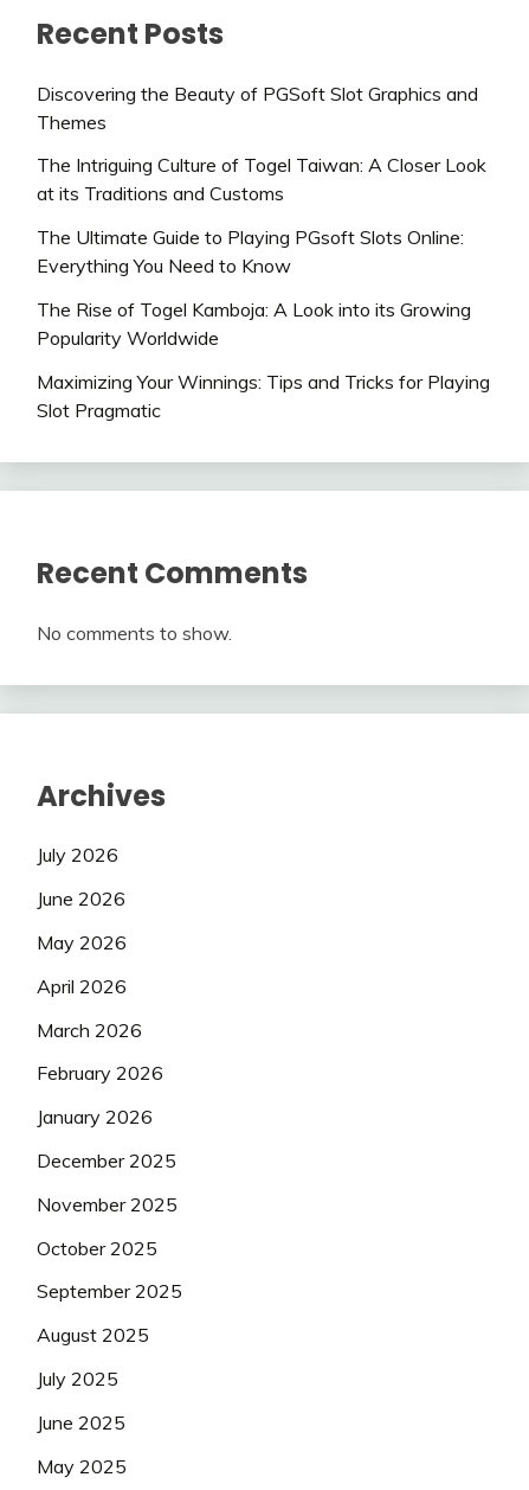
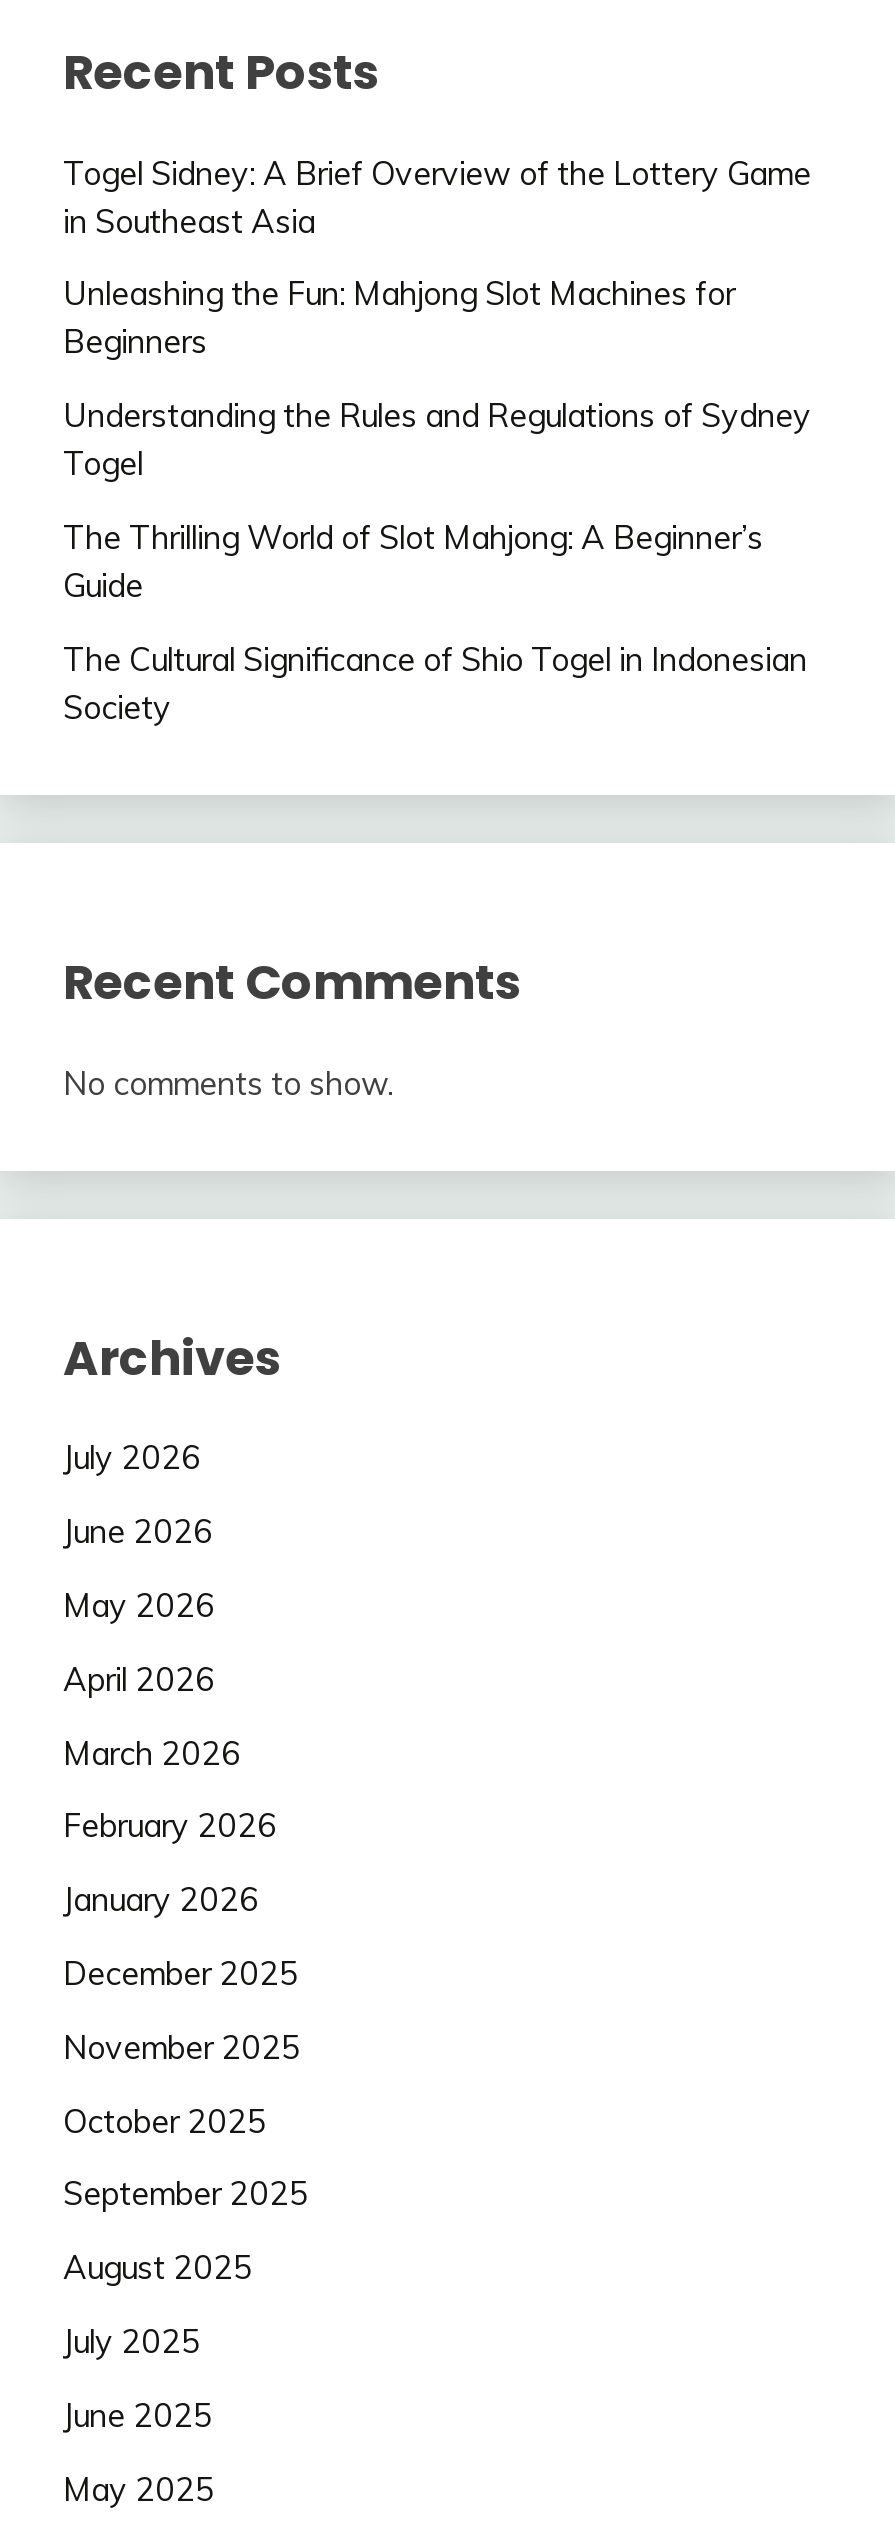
- Discovering the Beauty of PGSoft Slot Graphics and
- Themes
+ Togel Sidney: A Brief Overview of the Lottery Game
+ in Southeast Asia

- The Intriguing Culture of Togel Taiwan: A Closer Look
- at its Traditions and Customs
+ Unleashing the Fun: Mahjong Slot Machines for
+ Beginners

- The Ultimate Guide to Playing PGsoft Slots Online:
- Everything You Need to Know
+ Understanding the Rules and Regulations of Sydney
+ Togel

- The Rise of Togel Kamboja: A Look into its Growing
- Popularity Worldwide
+ The Thrilling World of Slot Mahjong: A Beginner’s
+ Guide

- Maximizing Your Winnings: Tips and Tricks for Playing
- Slot Pragmatic
+ The Cultural Significance of Shio Togel in Indonesian
+ Society
